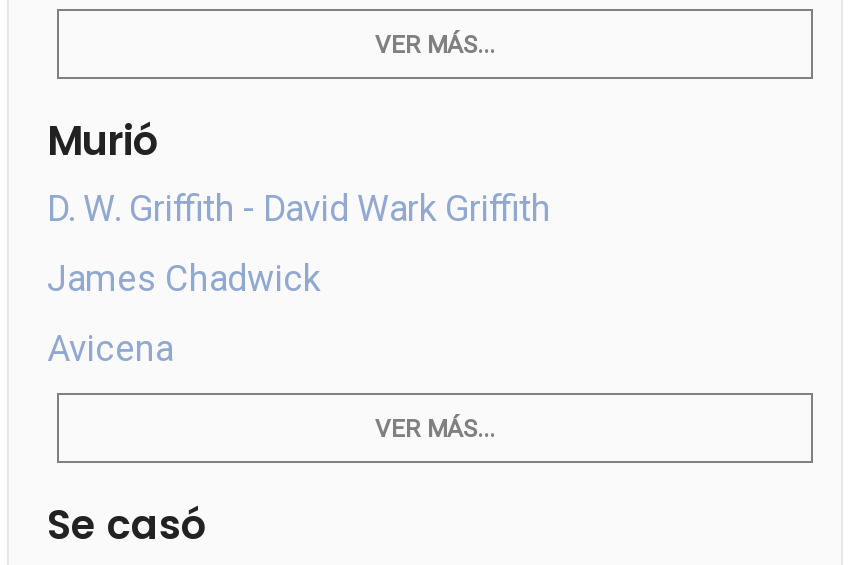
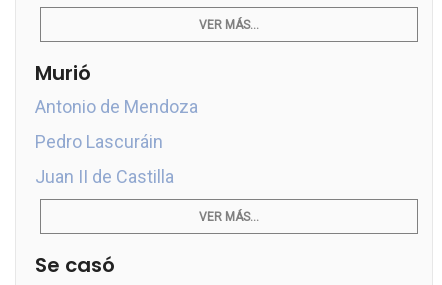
- D. W. Griffith - David Wark Griffith
+ Antonio de Mendoza

- James Chadwick
+ Pedro Lascuráin

- Avicena
+ Juan II de Castilla
